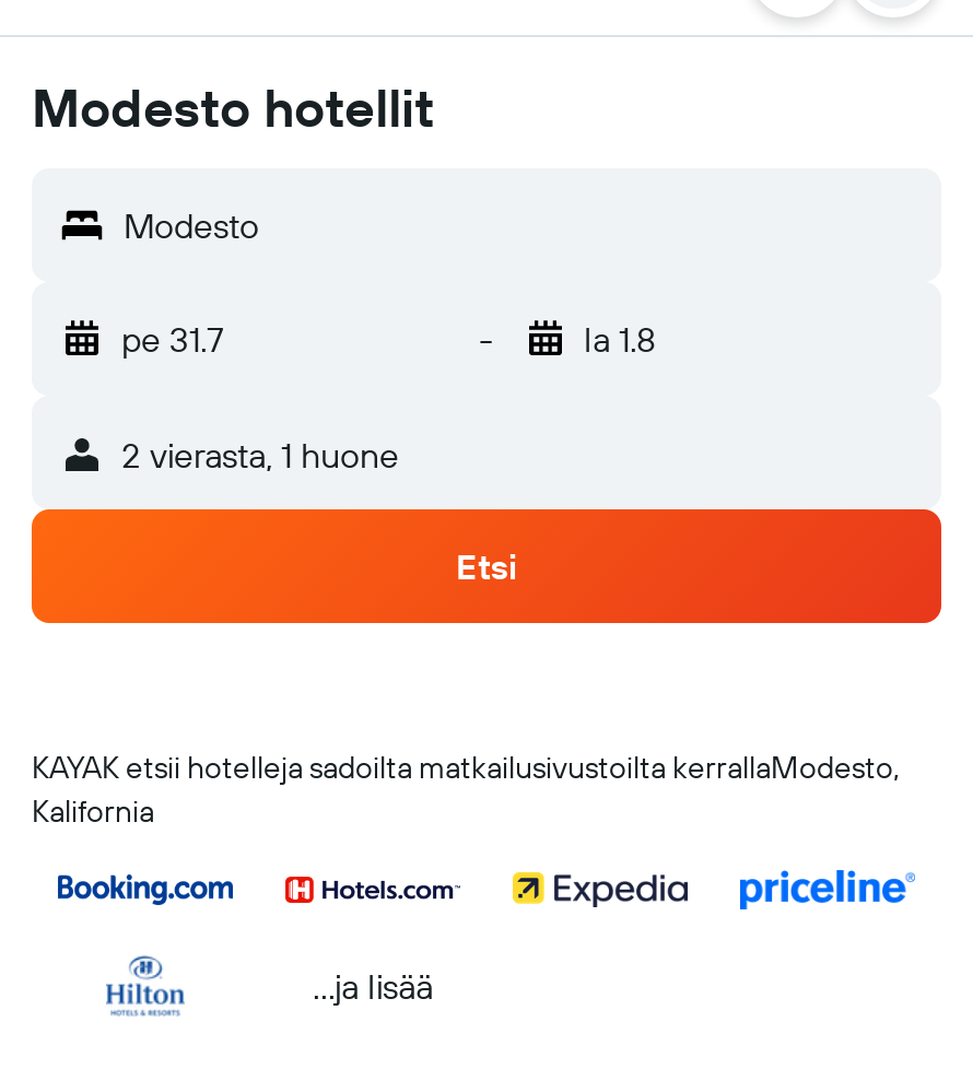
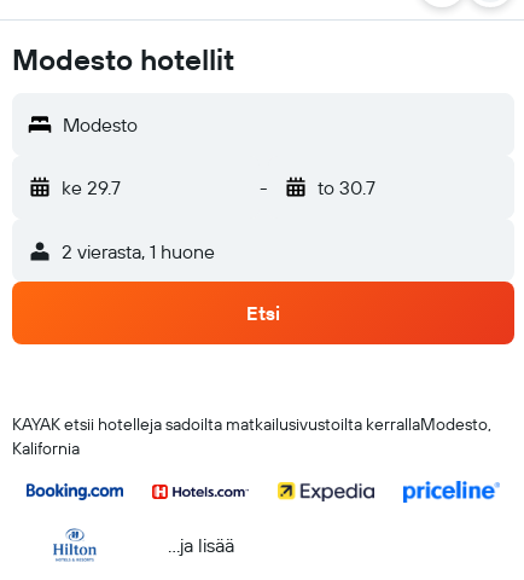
- pe 31.7
+ ke 29.7

- la 1.8
+ to 30.7
